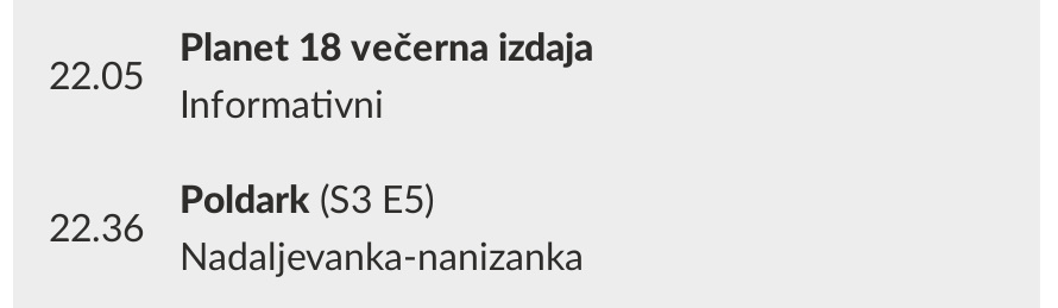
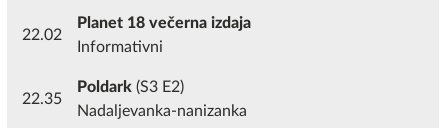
- 22.05
+ 22.02

- Poldark (S3 E5)
+ Poldark (S3 E2)

- 22.36
+ 22.35
